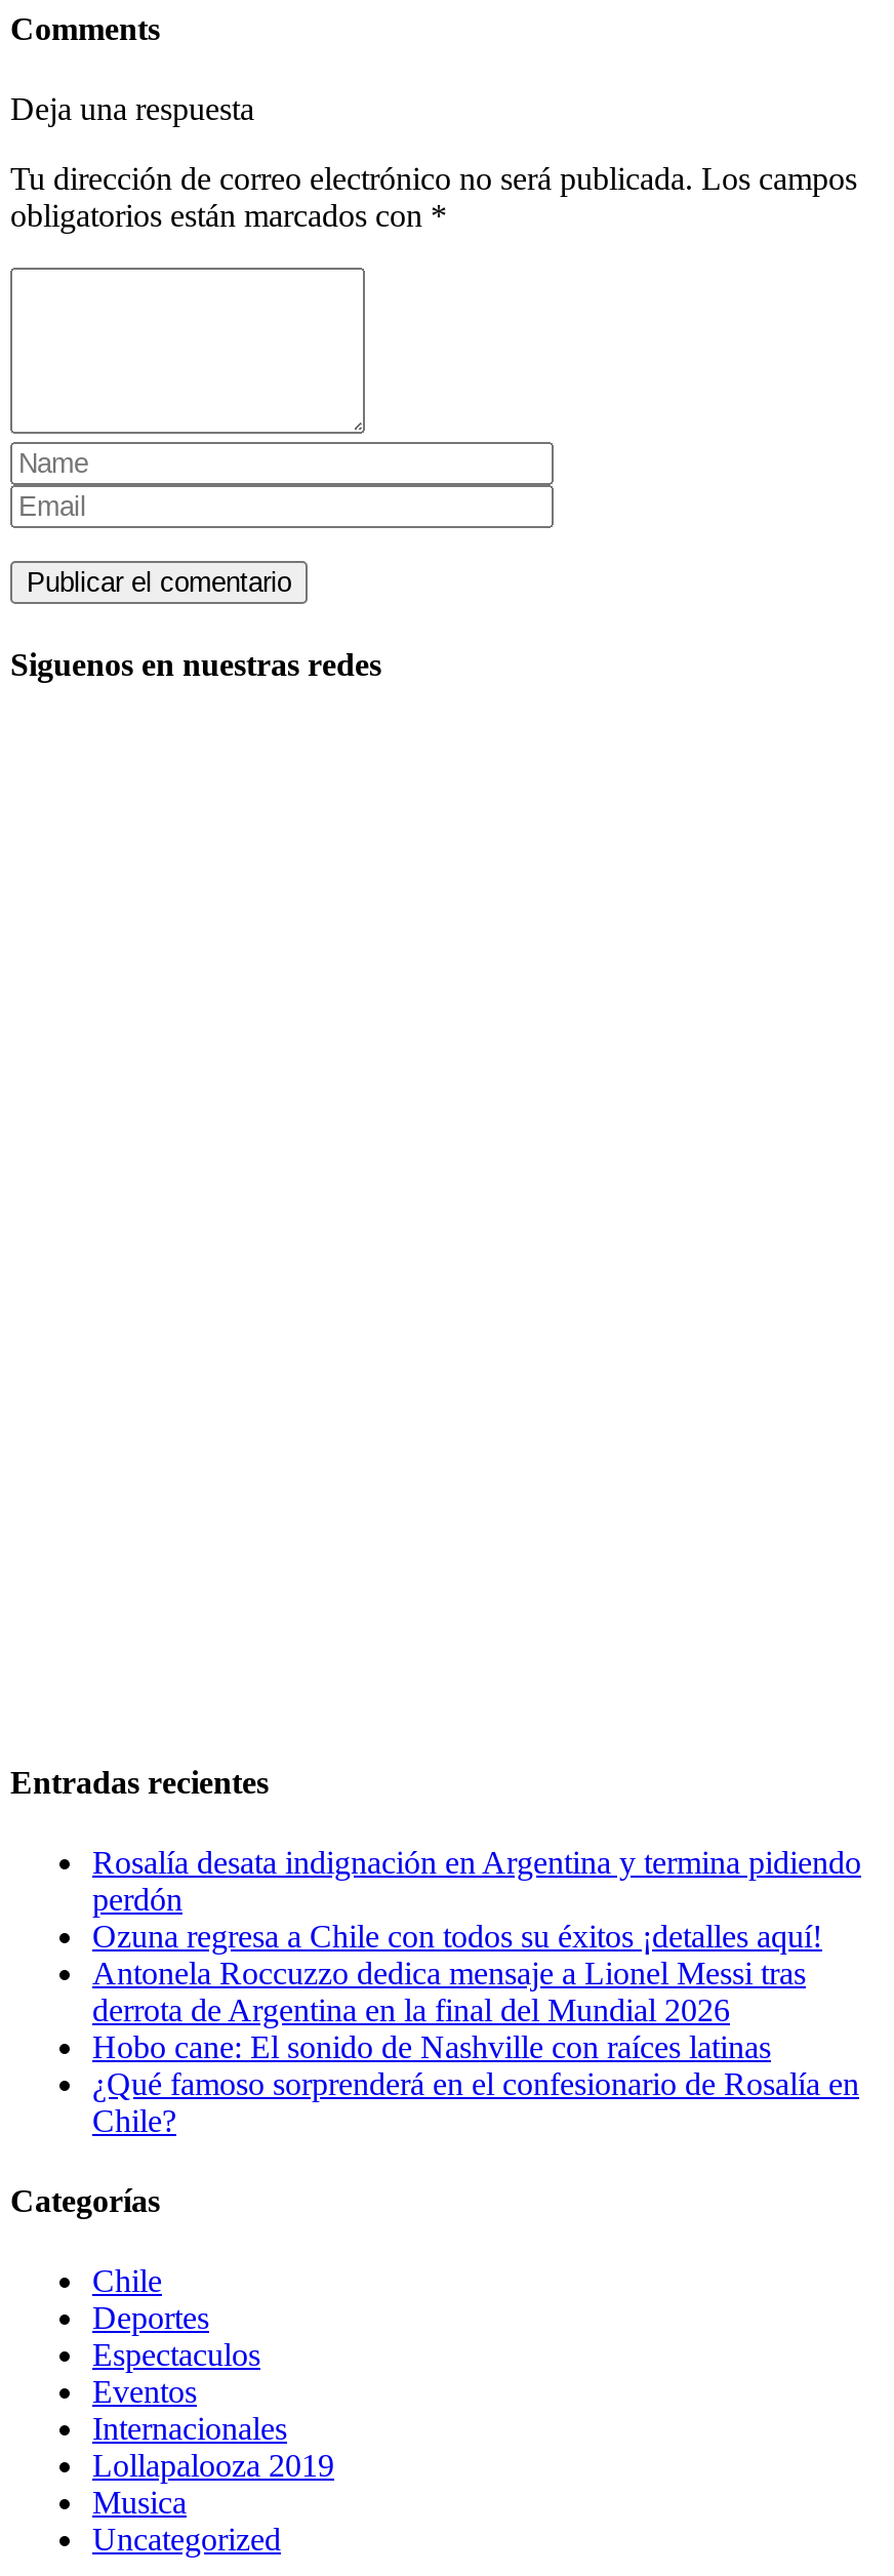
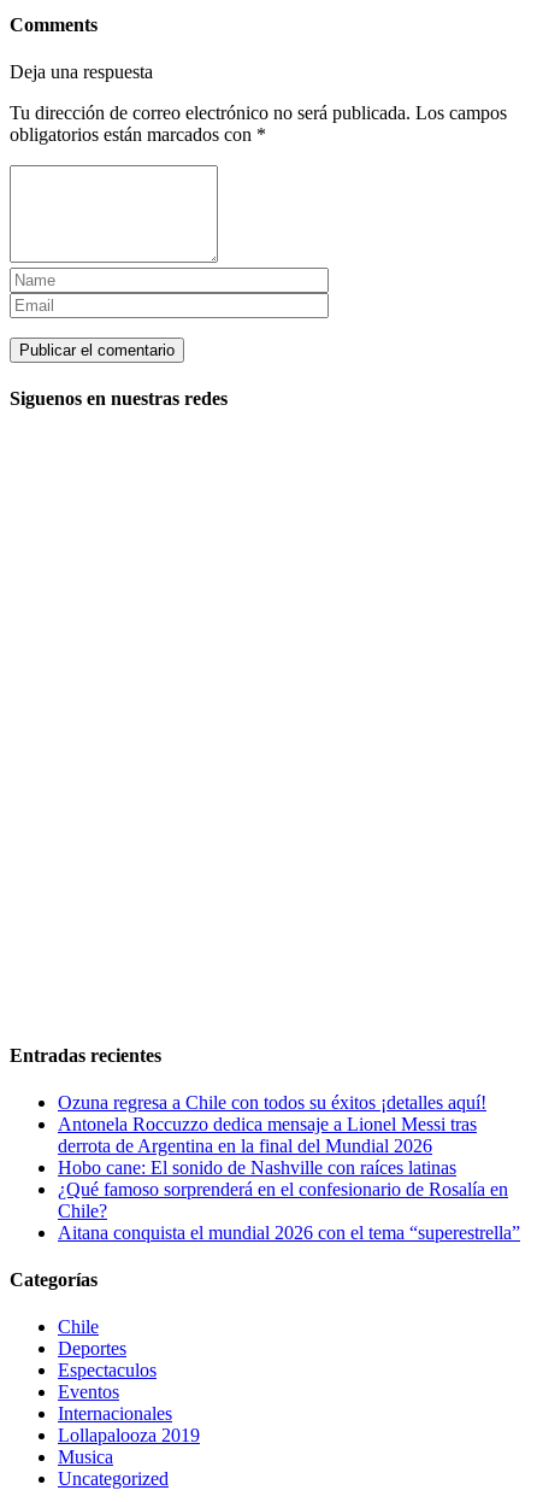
- Rosalía desata indignación en Argentina y termina pidiendo
- perdón

moved up: Ozuna regresa a Chile con todos su éxitos ¡detalles aquí! | Antonela Roccuzzo dedica mensaje a Lionel Messi tras | derrota de Argentina en la final del Mundial 2026 | Hobo cane: El sonido de Nashville con raíces latinas | ¿Qué famoso sorprenderá en el confesionario de Rosalía en | Chile?

+ Aitana conquista el mundial 2026 con el tema “superestrella”
